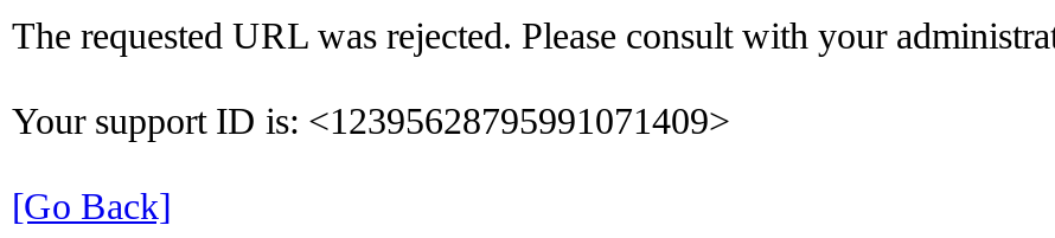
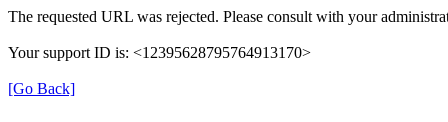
- Your support ID is: <12395628795991071409>
+ Your support ID is: <12395628795764913170>
